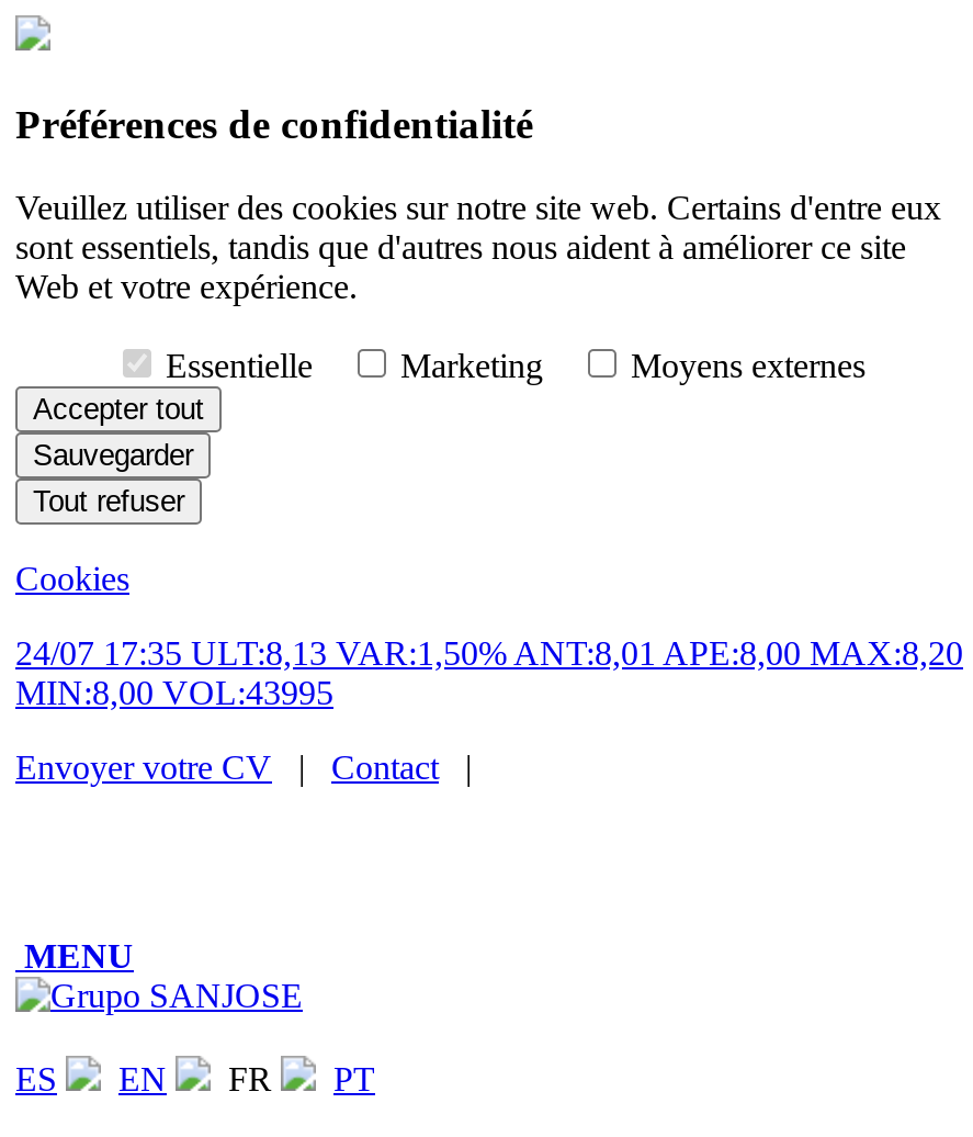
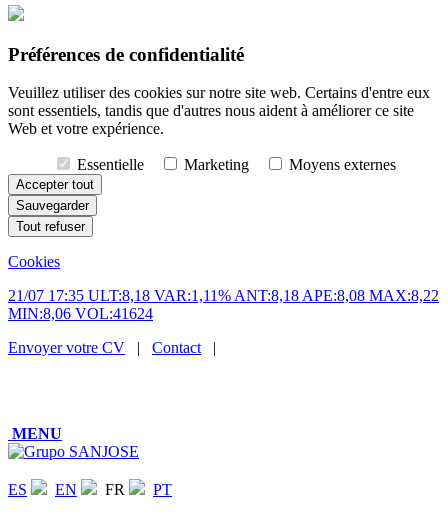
- 24/07 17:35 ULT:8,13 VAR:1,50% ANT:8,01 APE:8,00 MAX:8,20
- MIN:8,00 VOL:43995
+ 21/07 17:35 ULT:8,18 VAR:1,11% ANT:8,18 APE:8,08 MAX:8,22
+ MIN:8,06 VOL:41624
